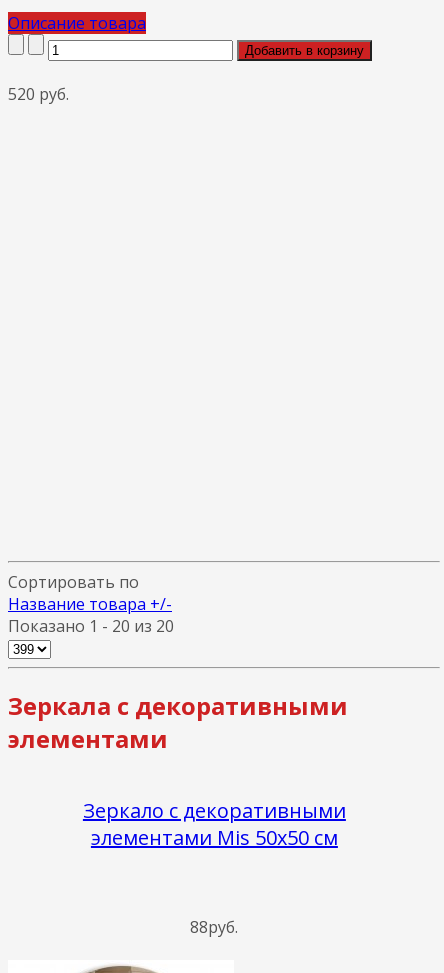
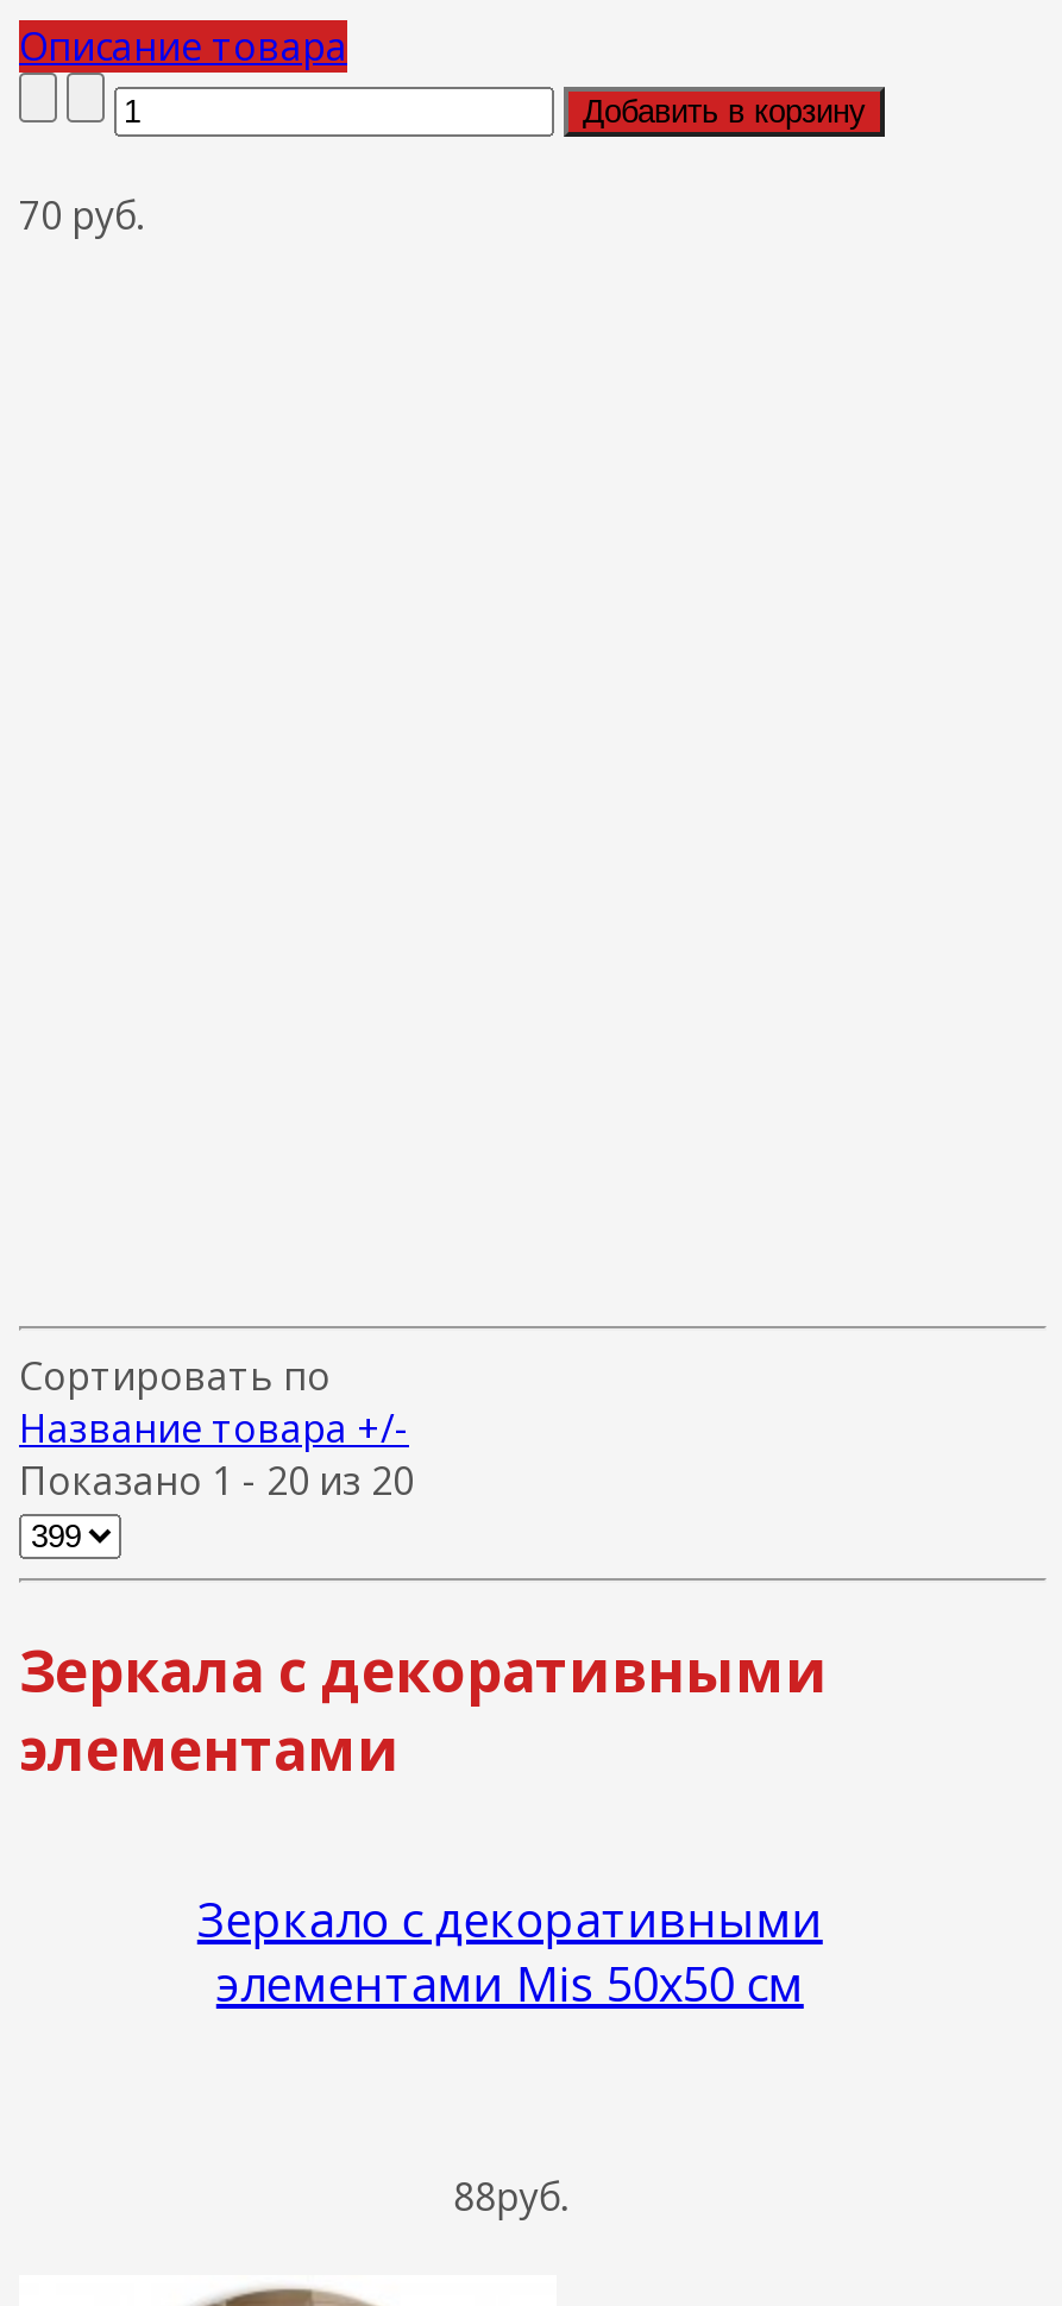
- 520 руб.
+ 70 руб.
